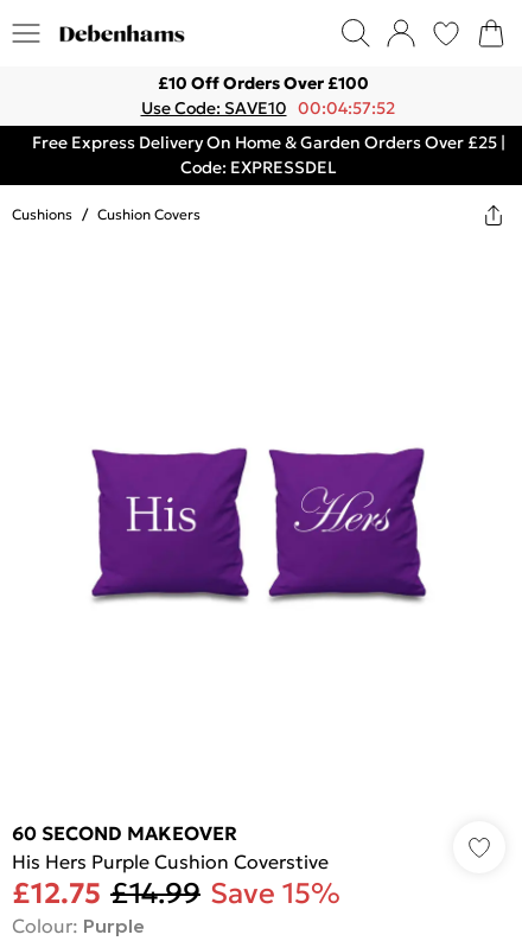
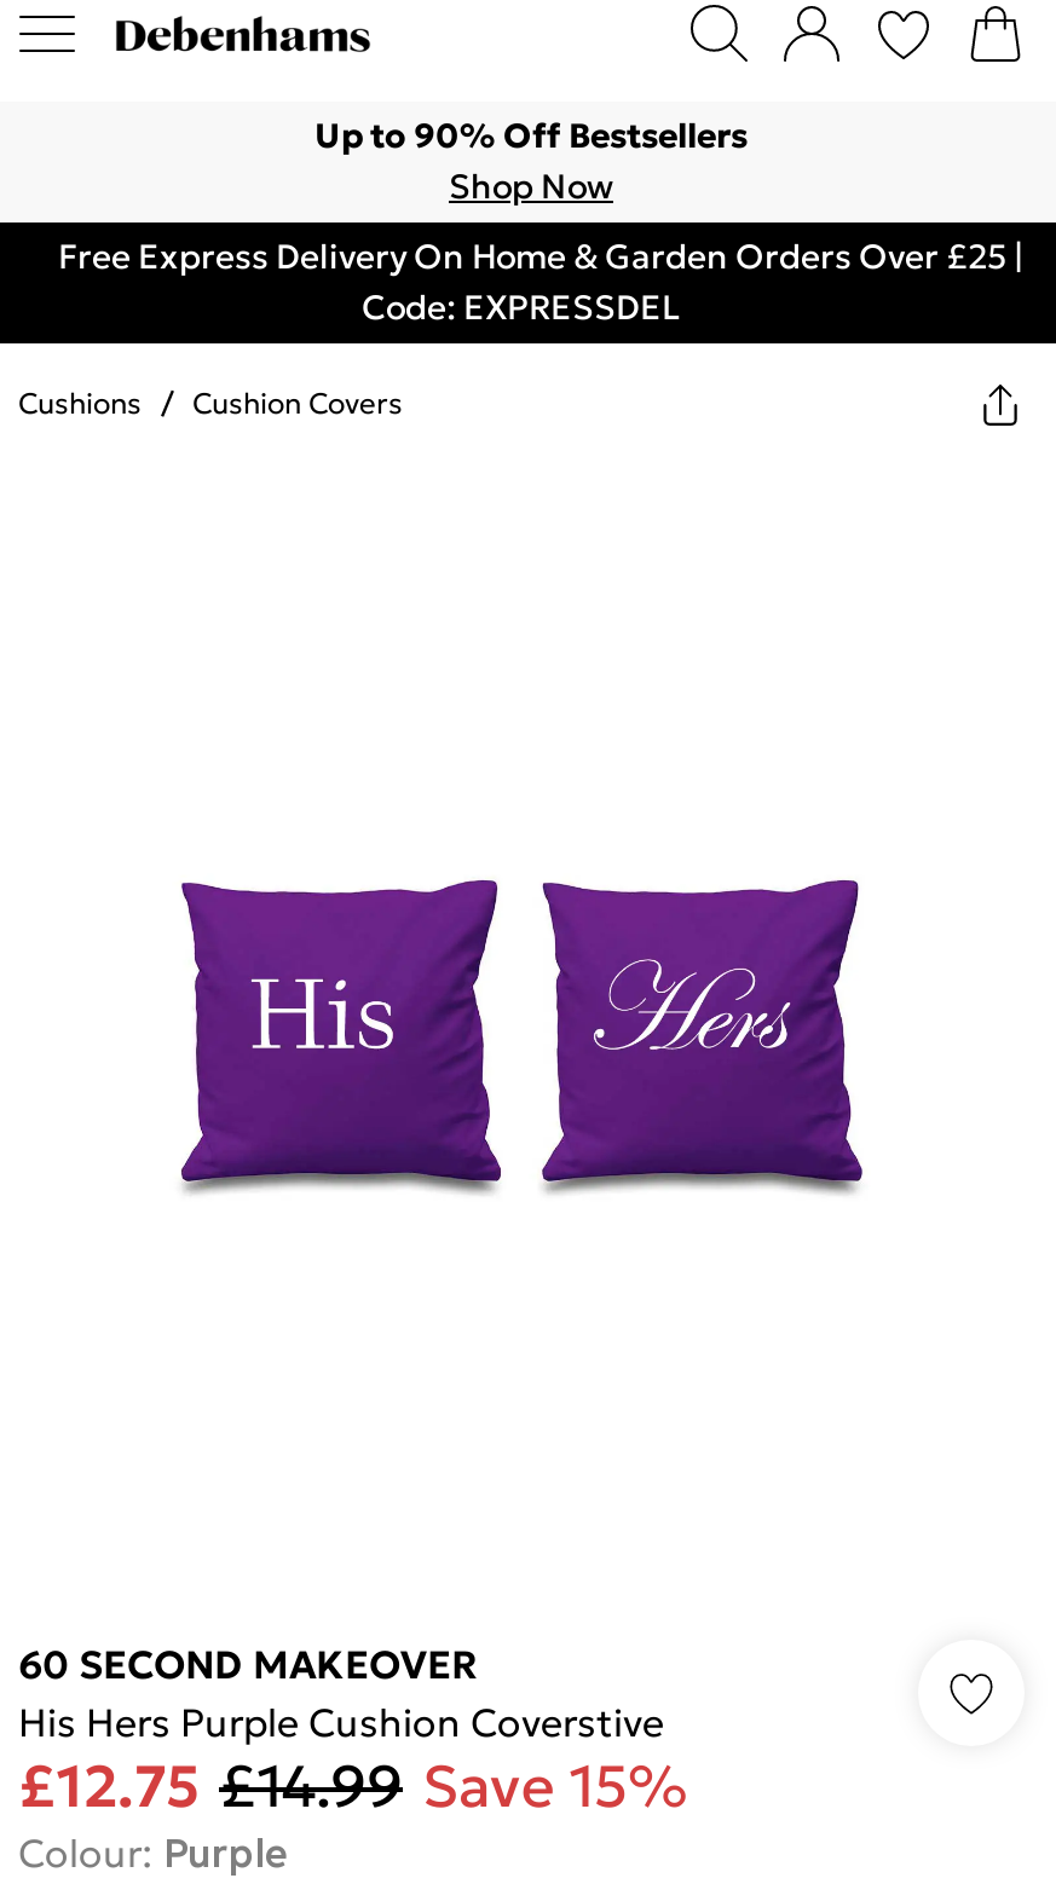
- £10 Off Orders Over £100
- Use Code: SAVE10 00:04:57:52
+ Up to 90% Off Bestsellers
+ Shop Now
